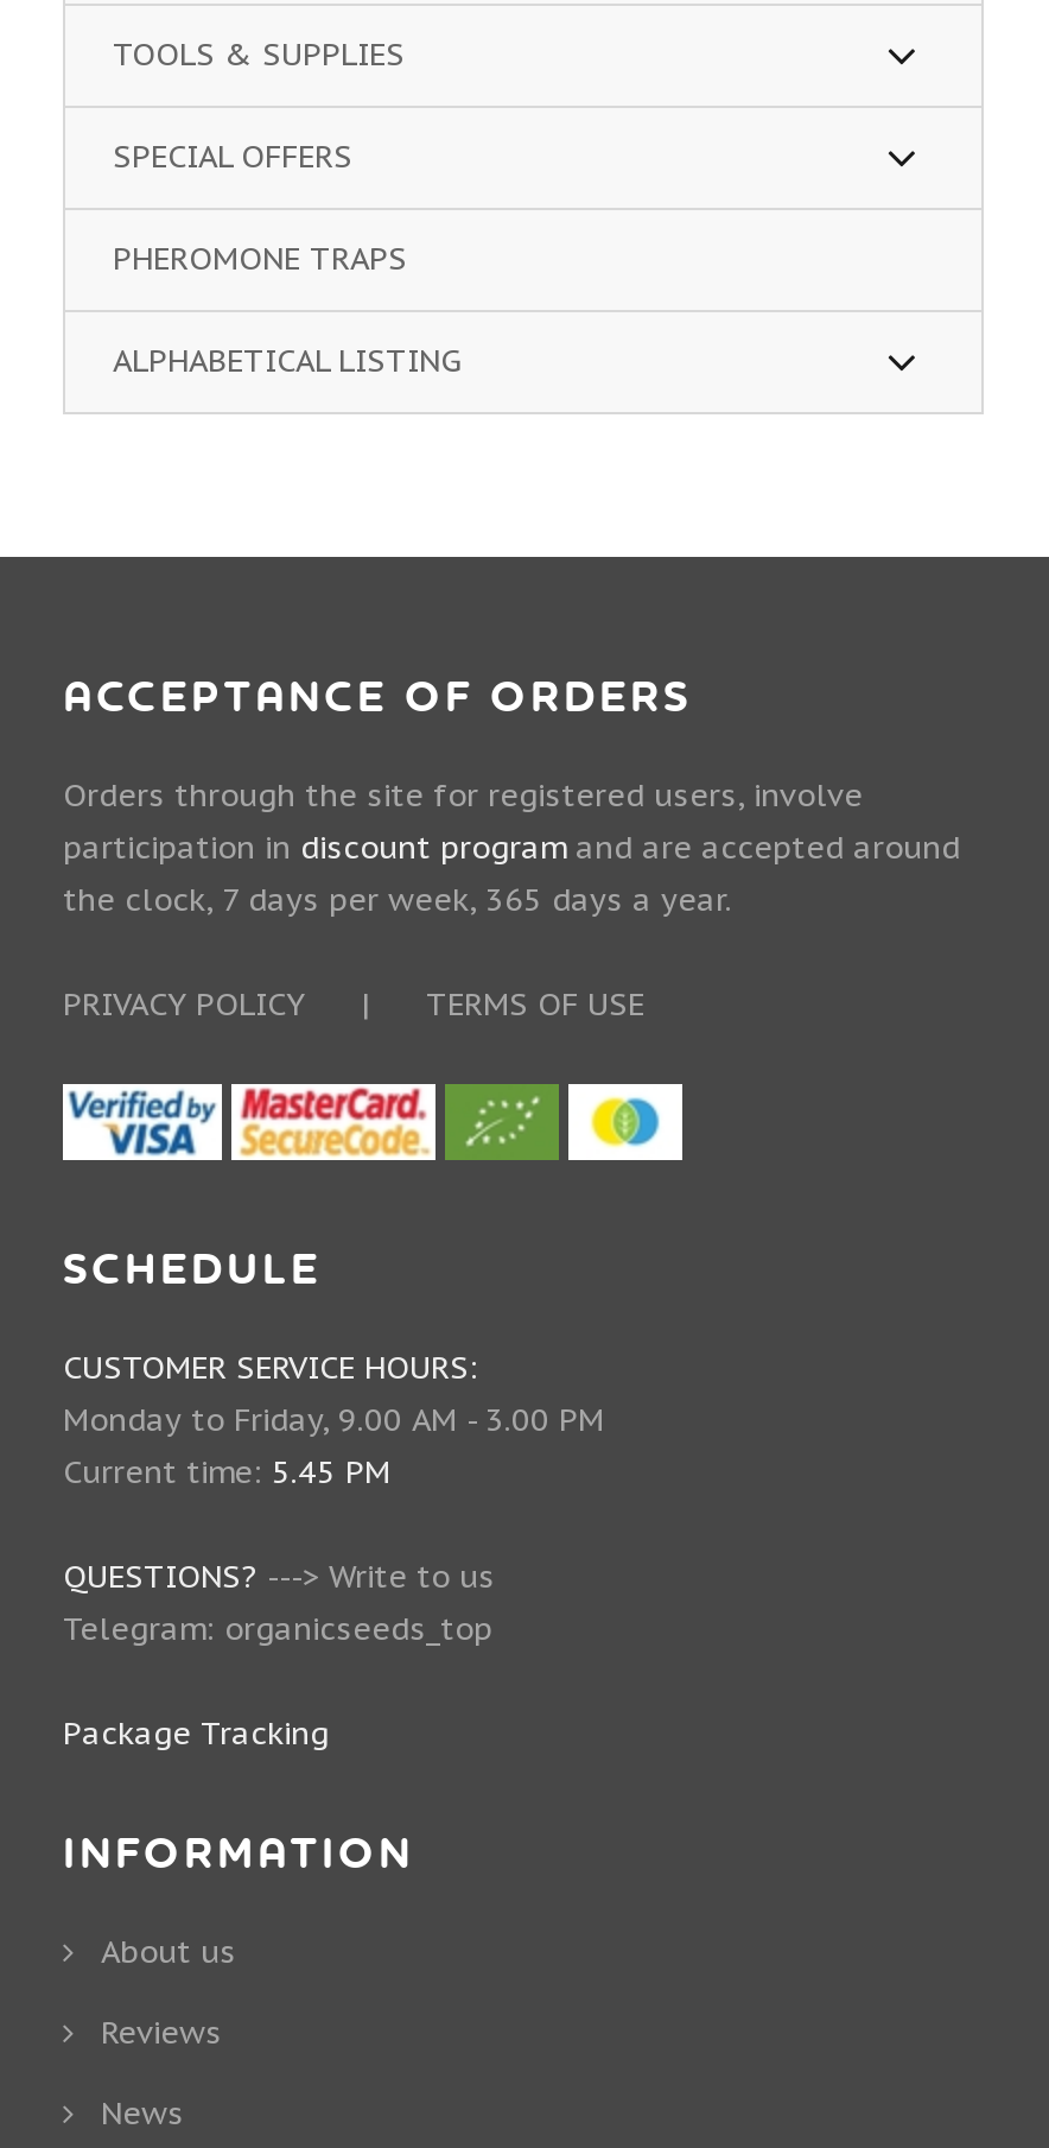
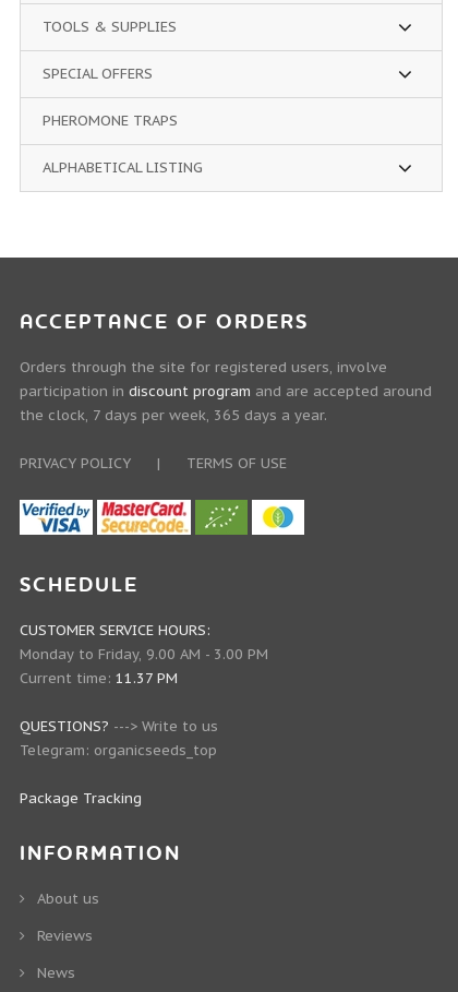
- Current time: 5.45 PM
+ Current time: 11.37 PM
